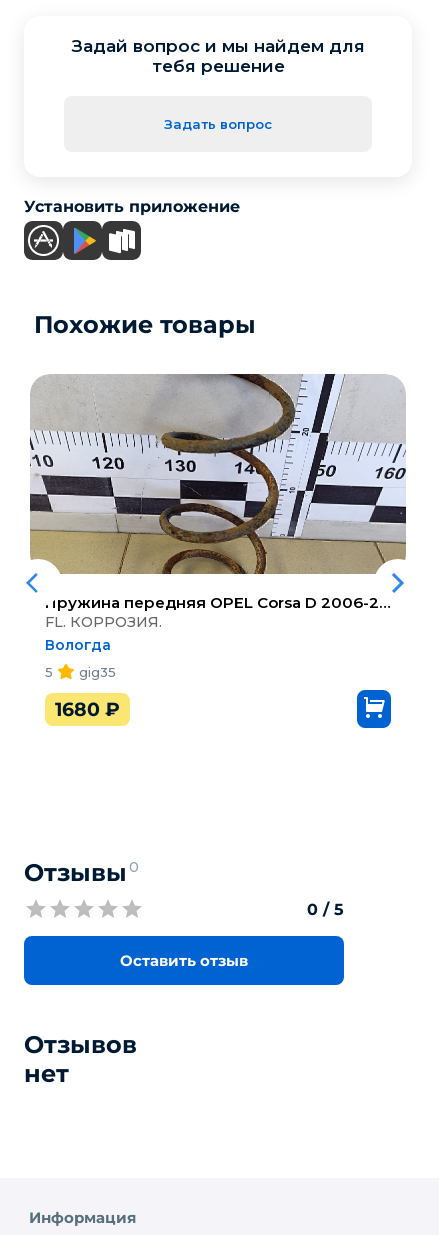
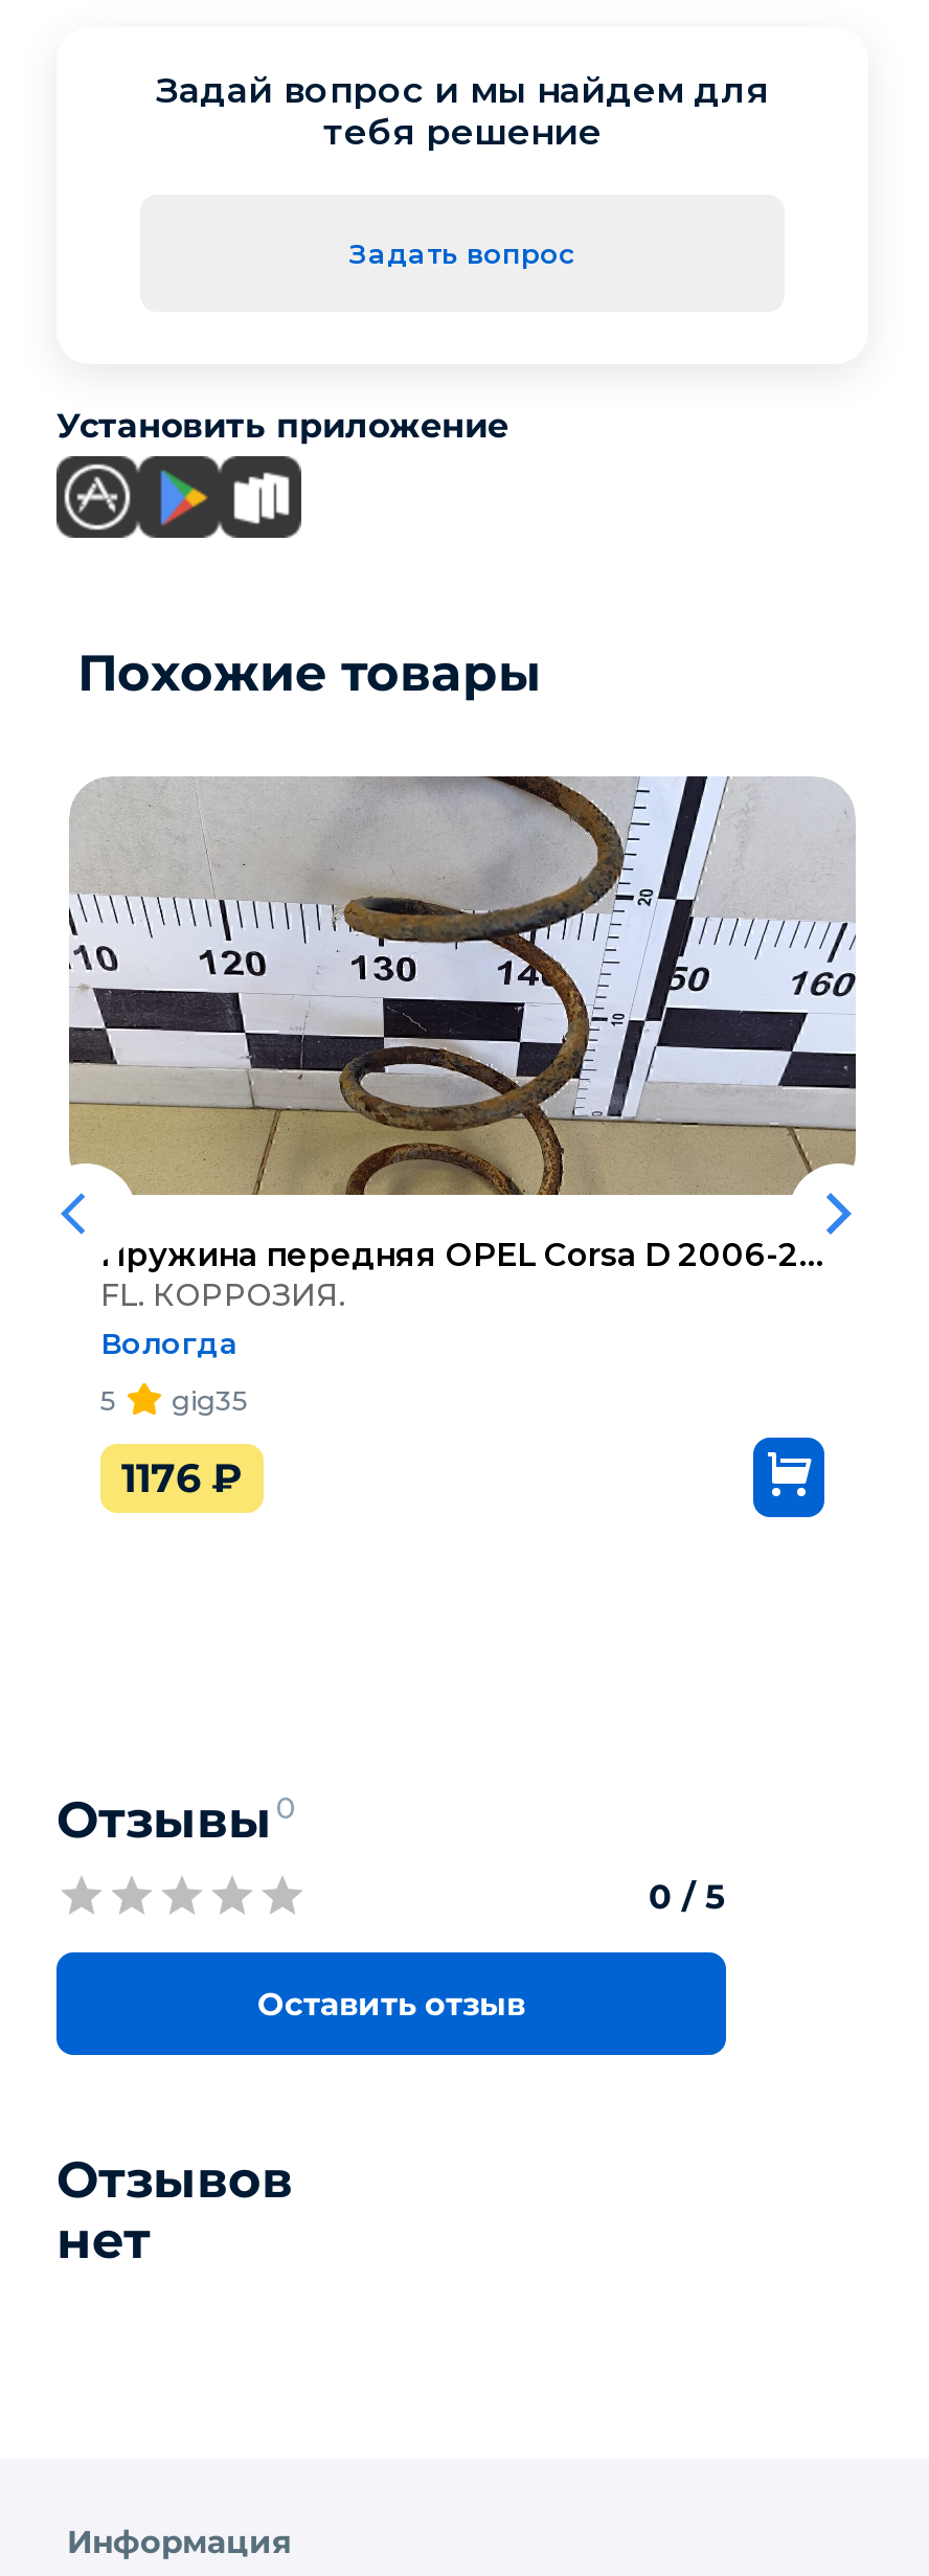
- 1680 ₽
+ 1176 ₽
